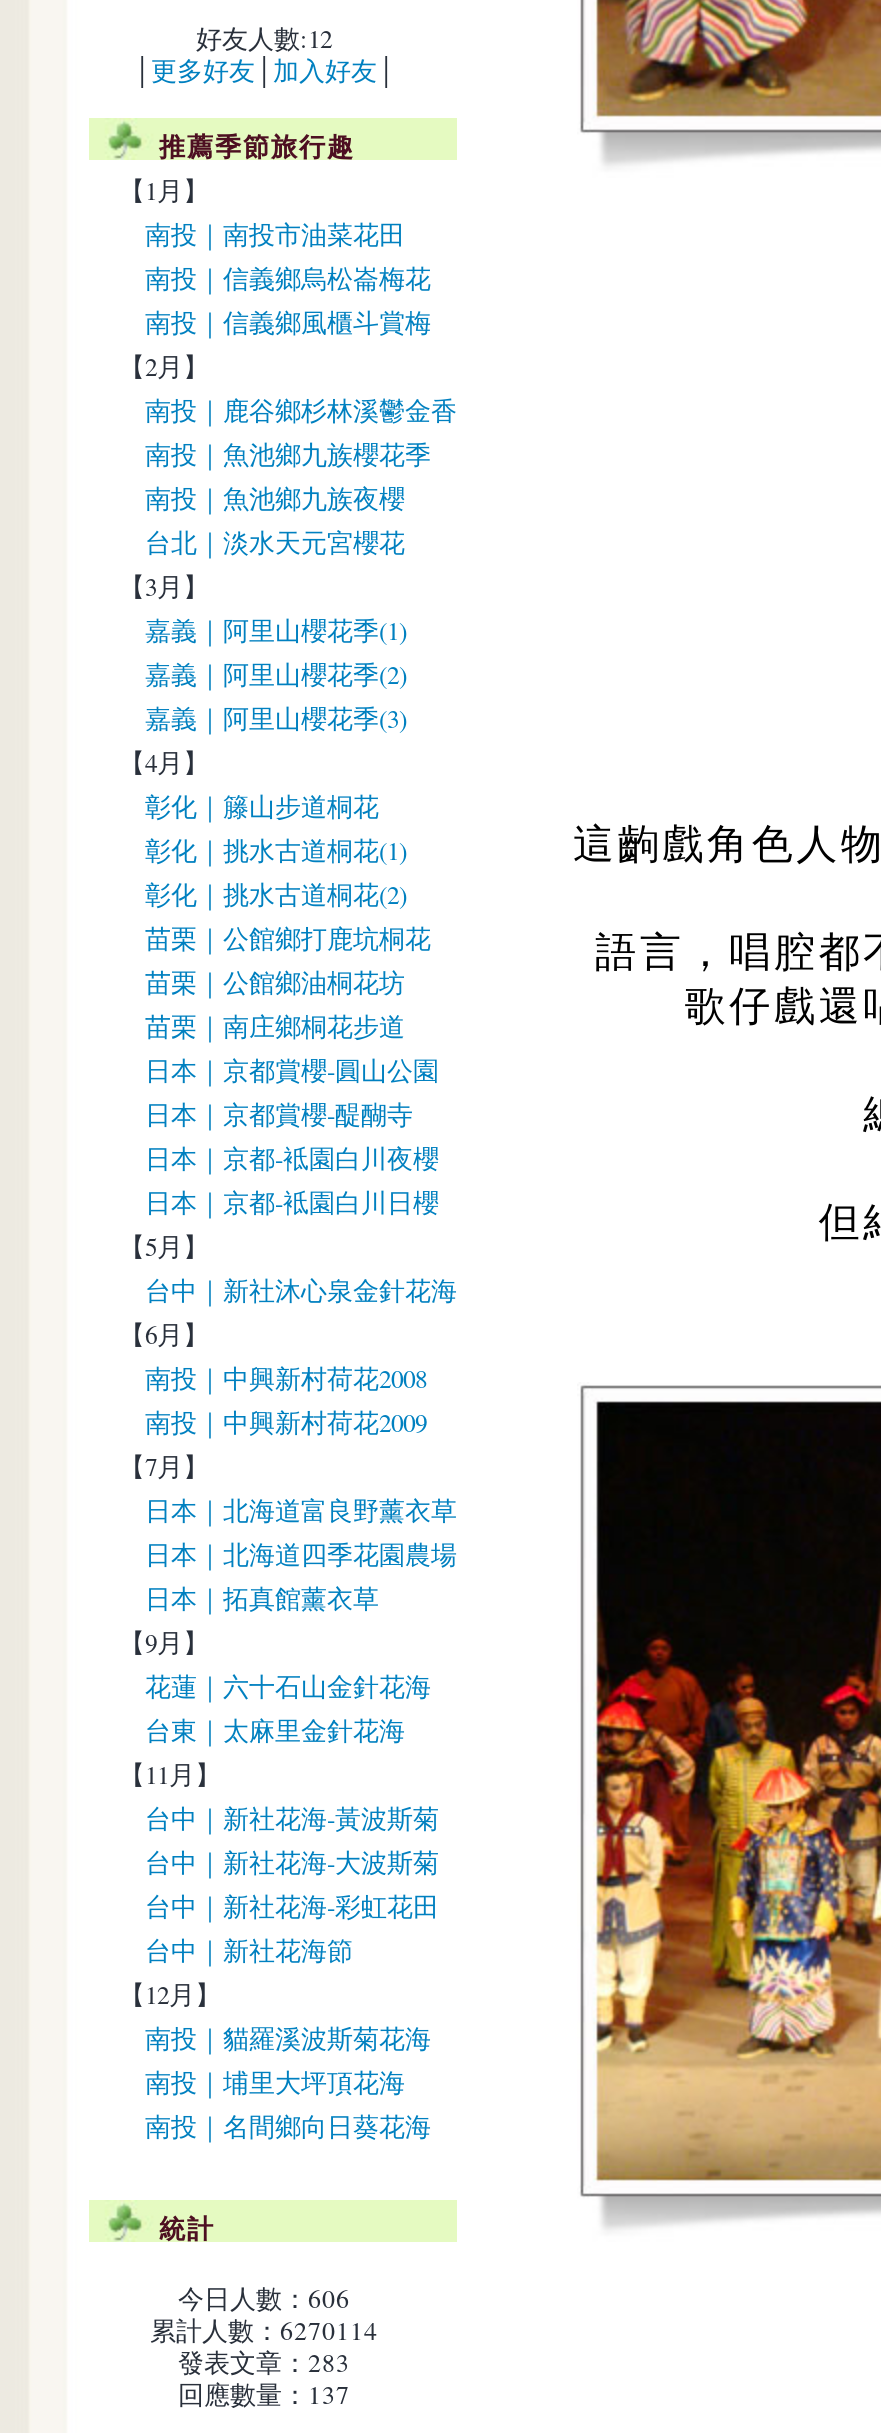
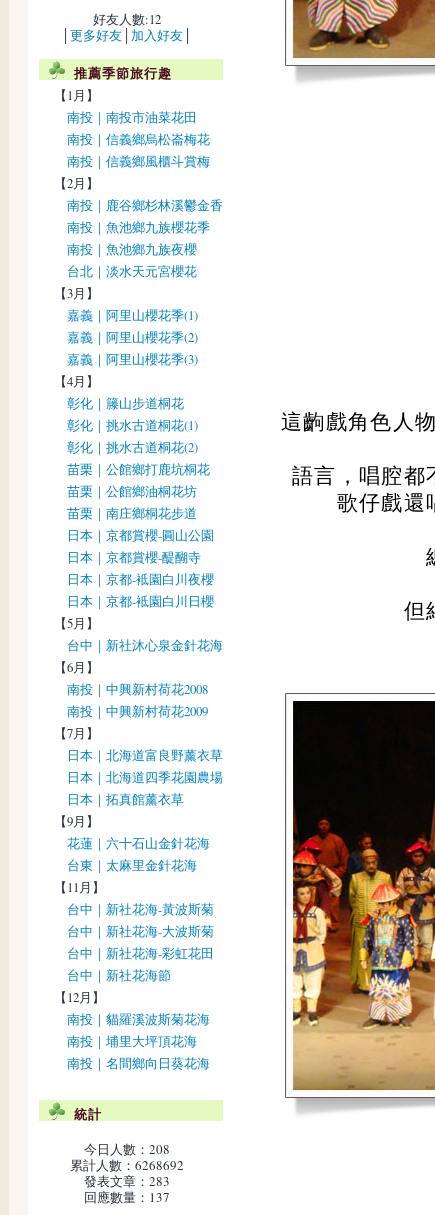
- 今日人數：606
+ 今日人數：208

- 累計人數：6270114
+ 累計人數：6268692
